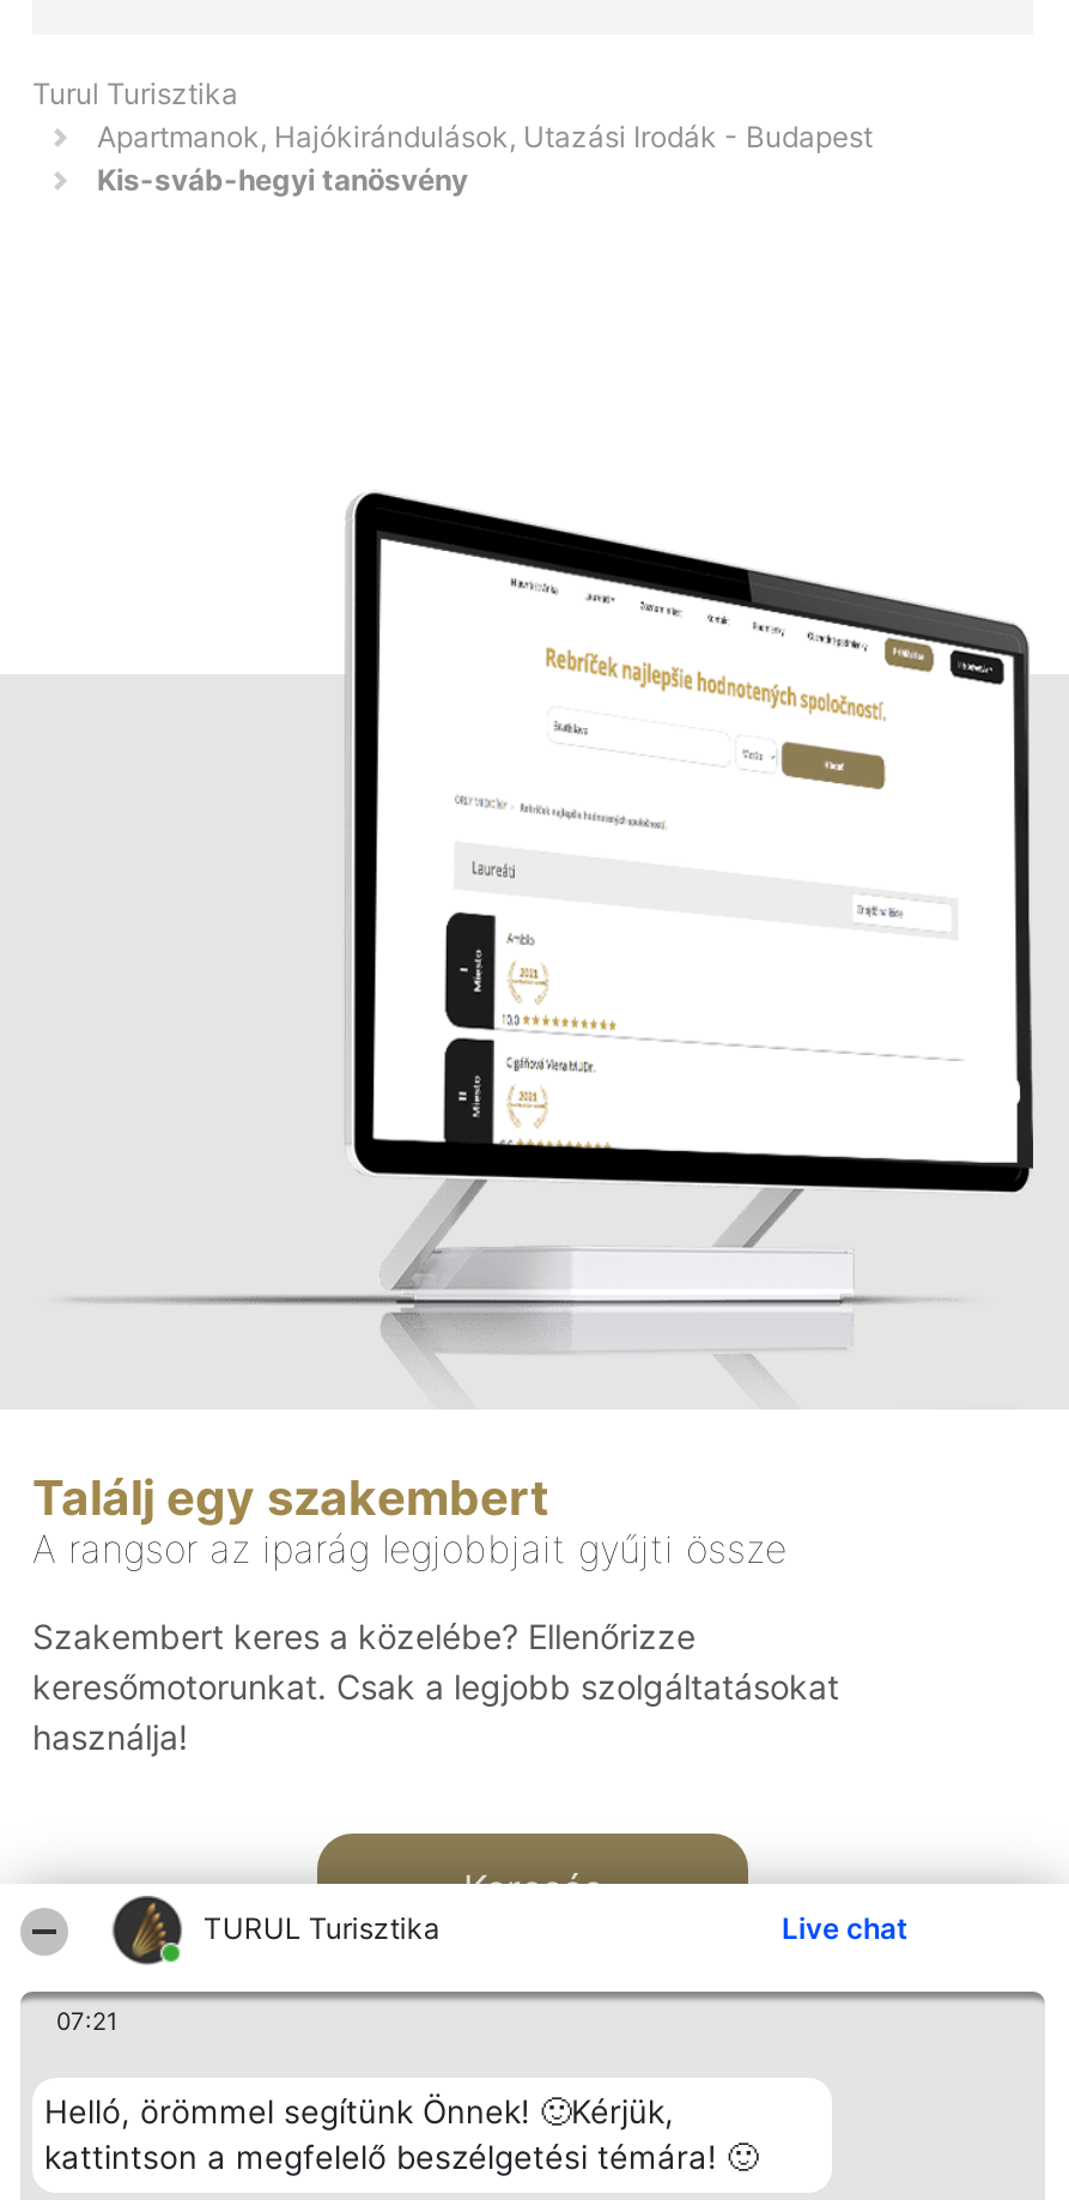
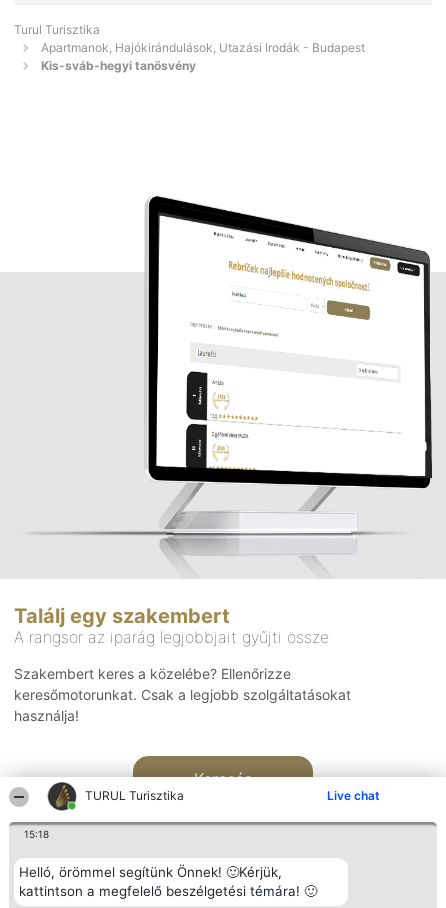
- 07:21
+ 15:18
